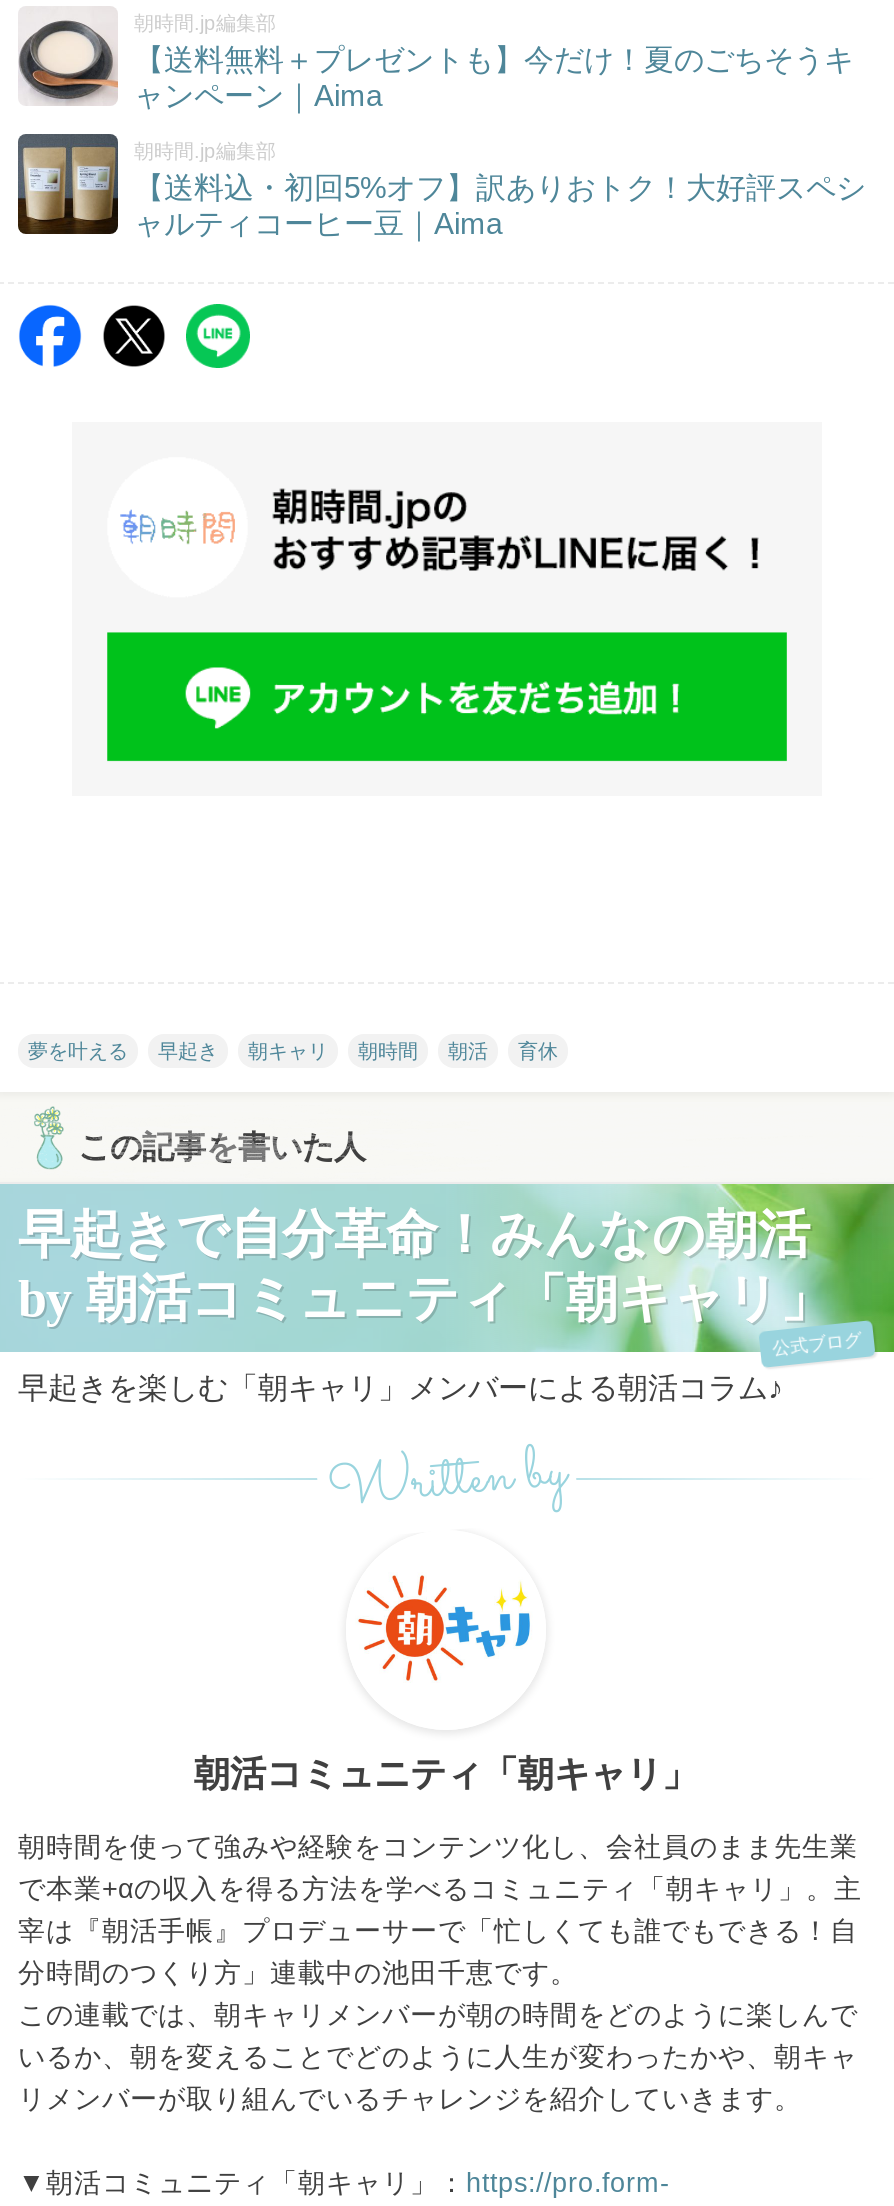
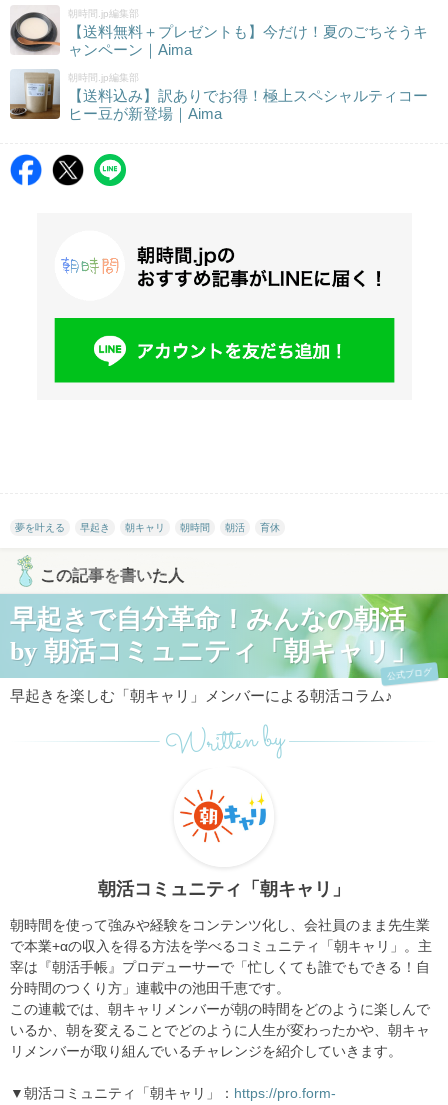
- [image]
- 【送料込・初回5%オフ】訳ありおトク！大好評スペシ
- ャルティコーヒー豆｜Aima
+ [image]
+ 【送料込み】訳ありでお得！極上スペシャルティコー
+ ヒー豆が新登場｜Aima
